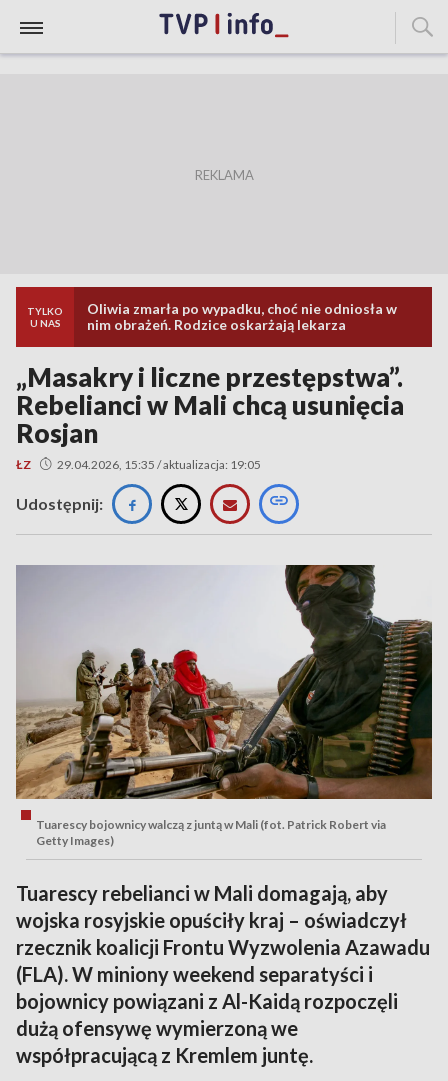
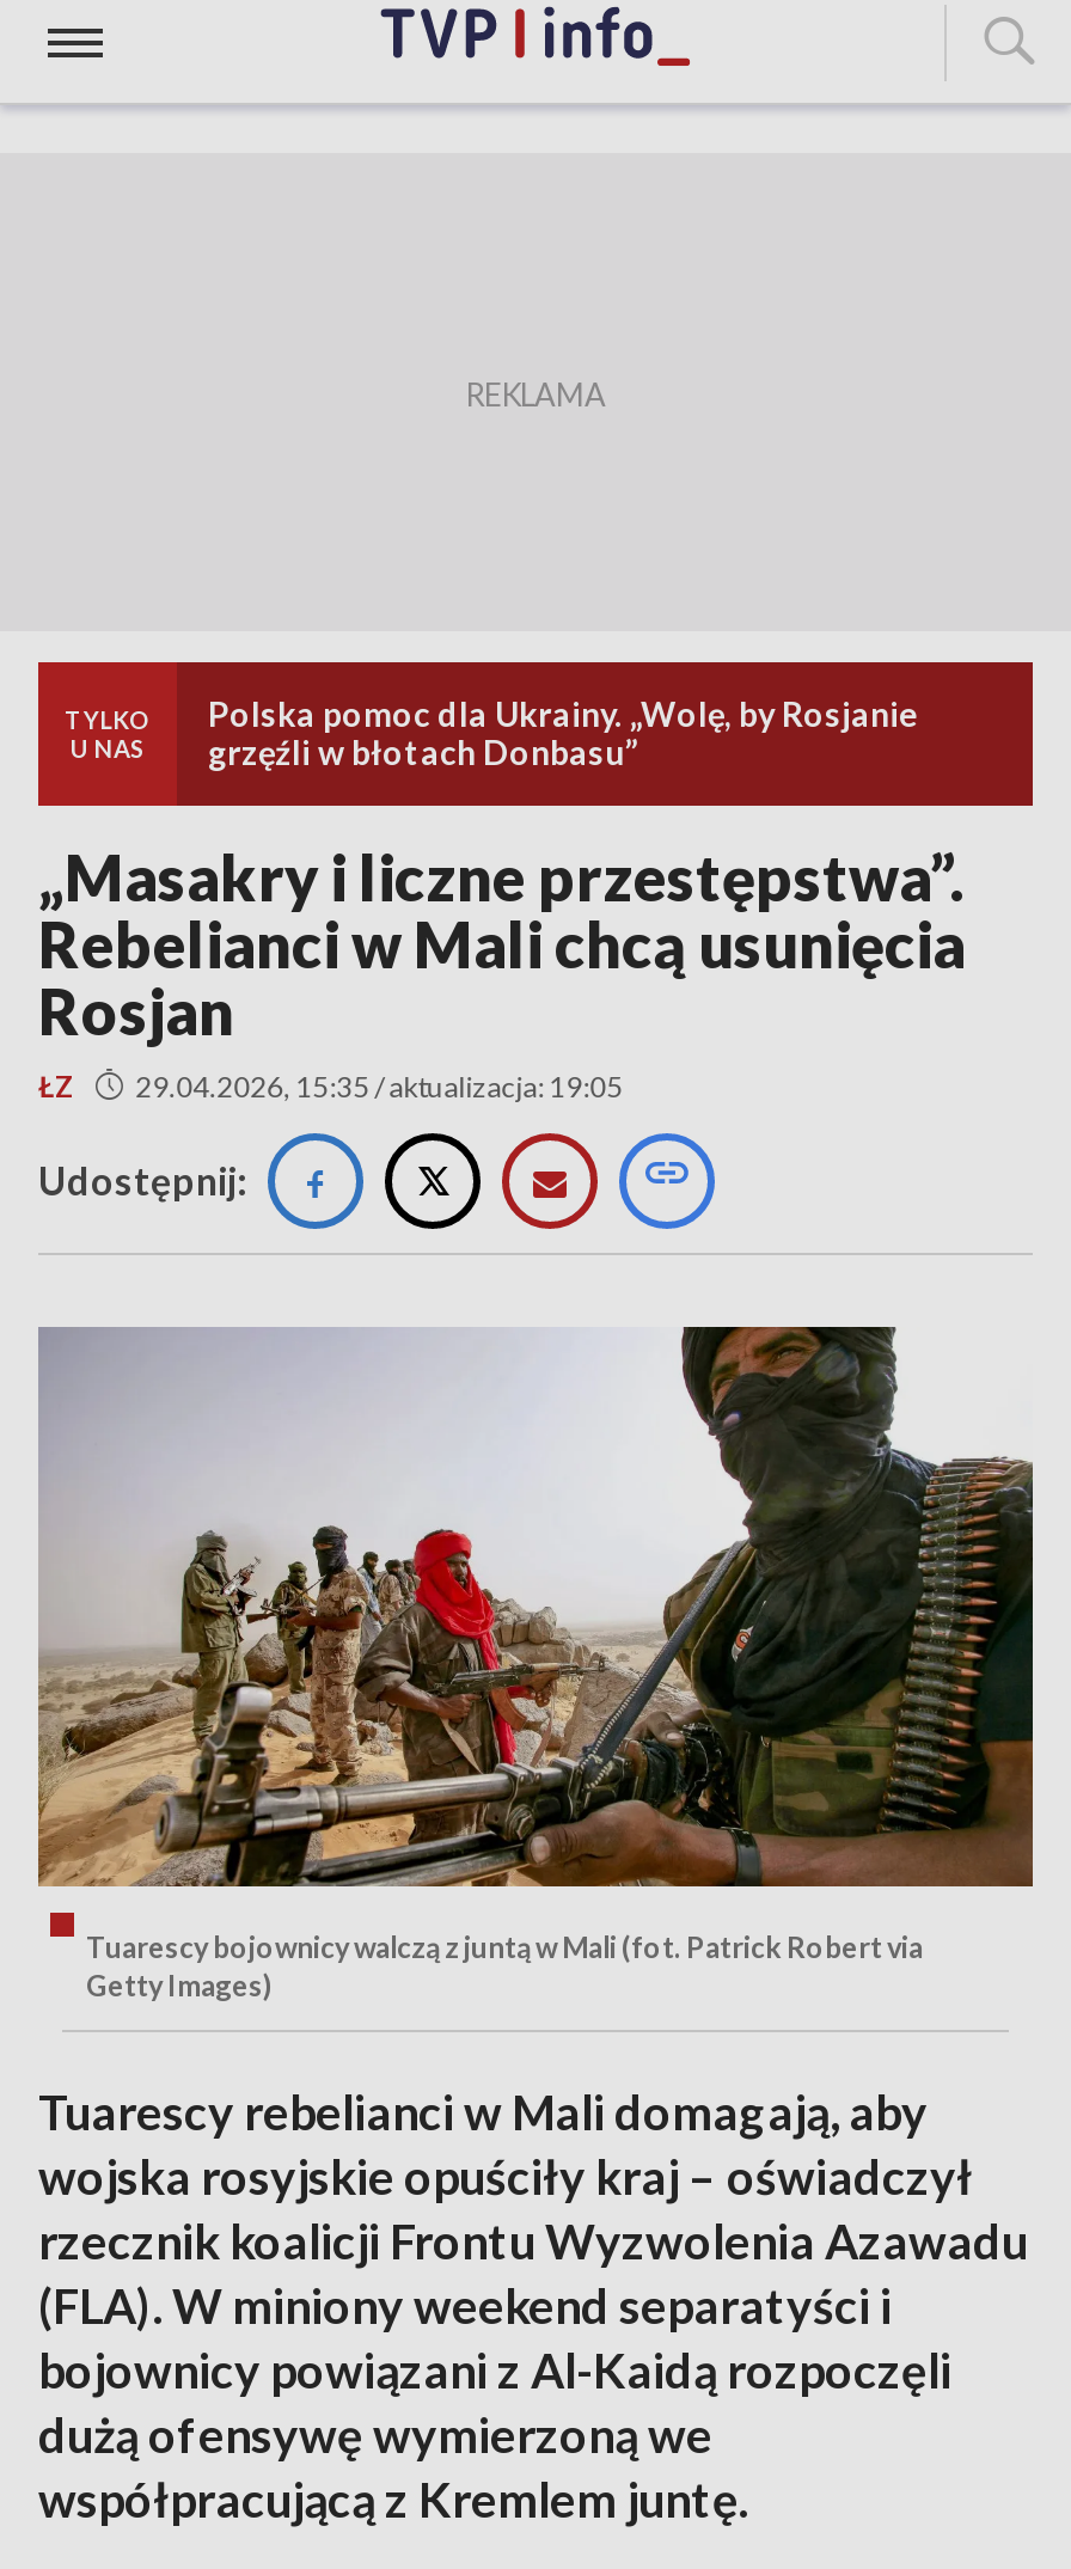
- Oliwia zmarła po wypadku, choć nie odniosła w
- nim obrażeń. Rodzice oskarżają lekarza
+ Polska pomoc dla Ukrainy. „Wolę, by Rosjanie
+ grzęźli w błotach Donbasu”
